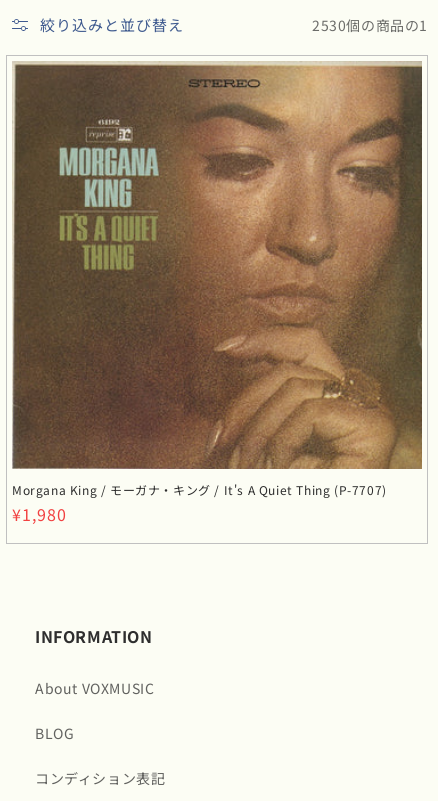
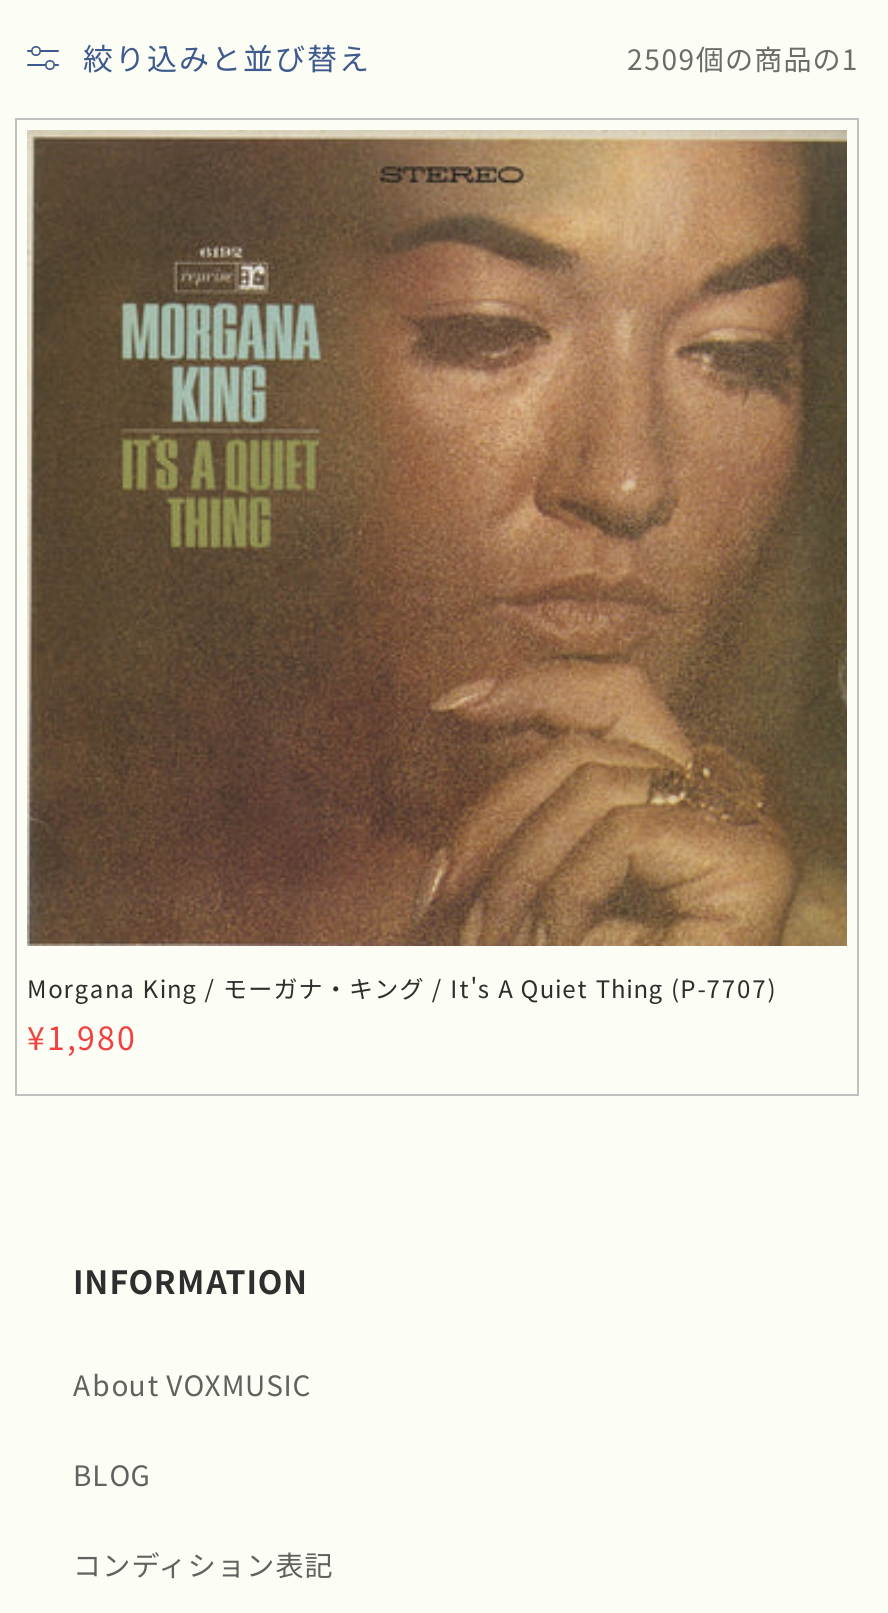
- 2530個の商品の1
+ 2509個の商品の1
